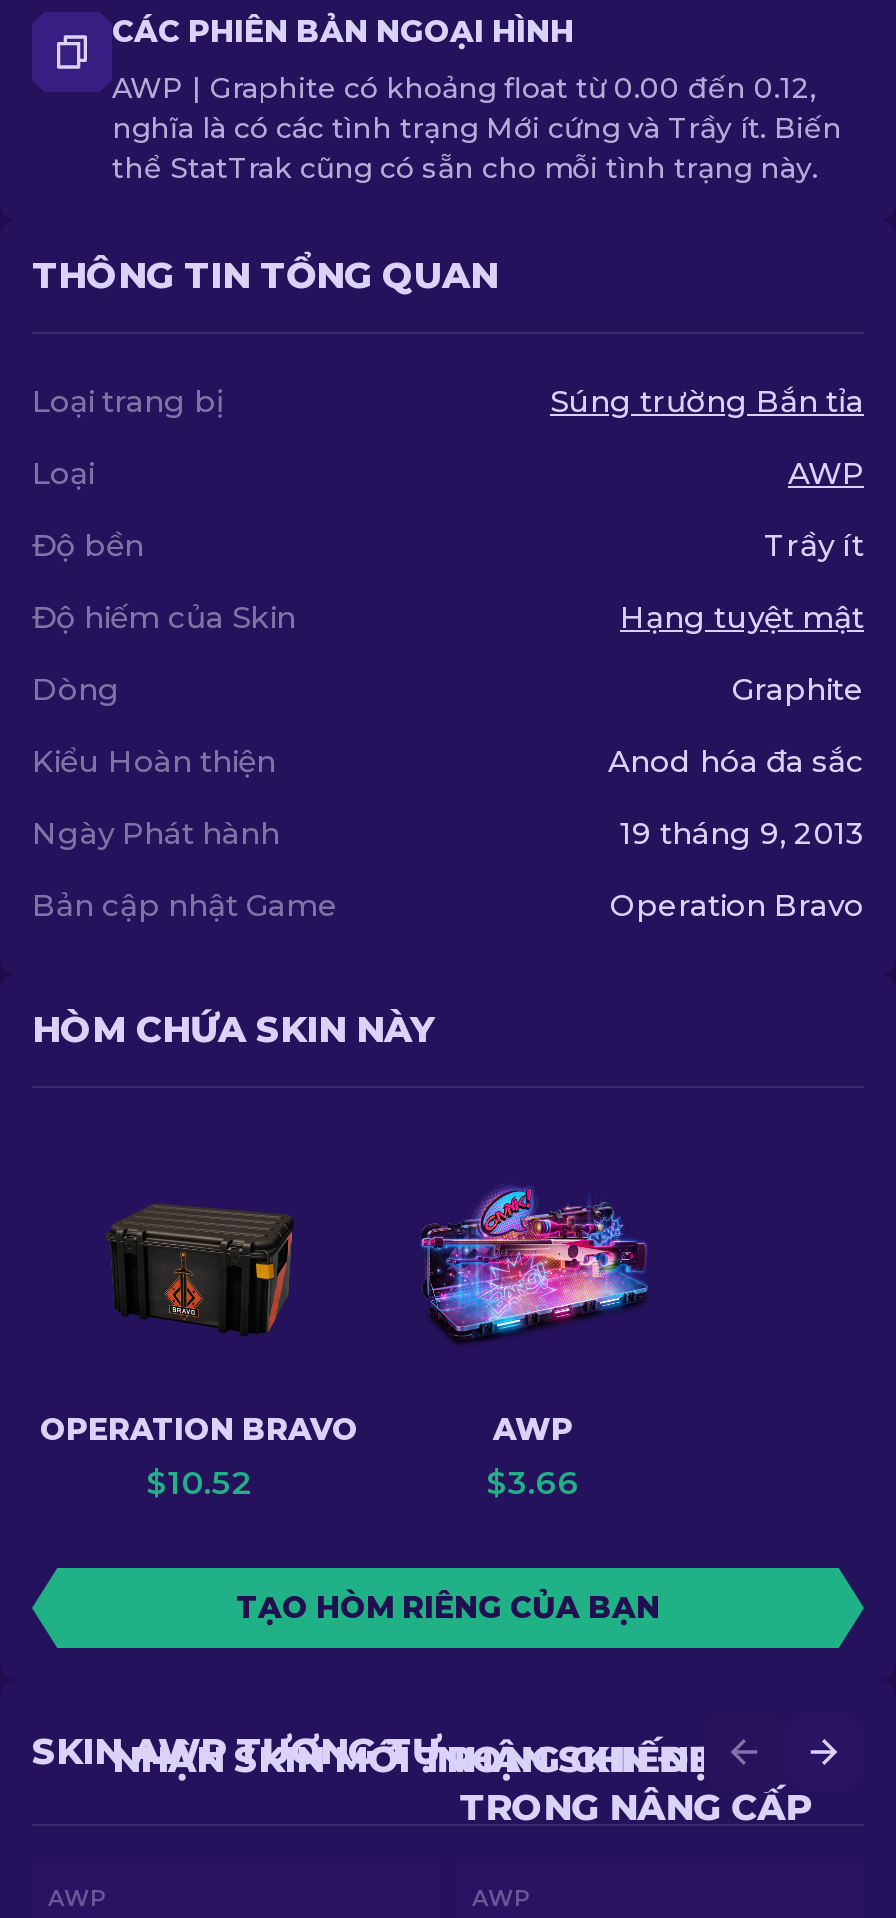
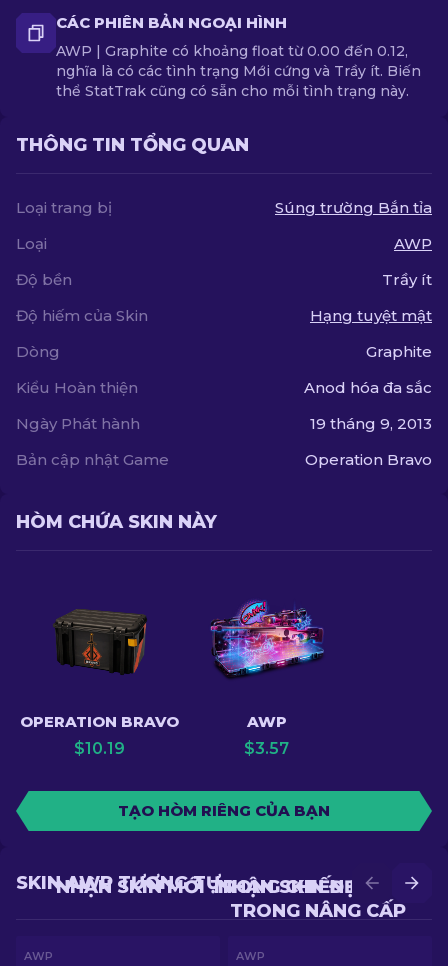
- $10.52
+ $10.19

- $3.66
+ $3.57
